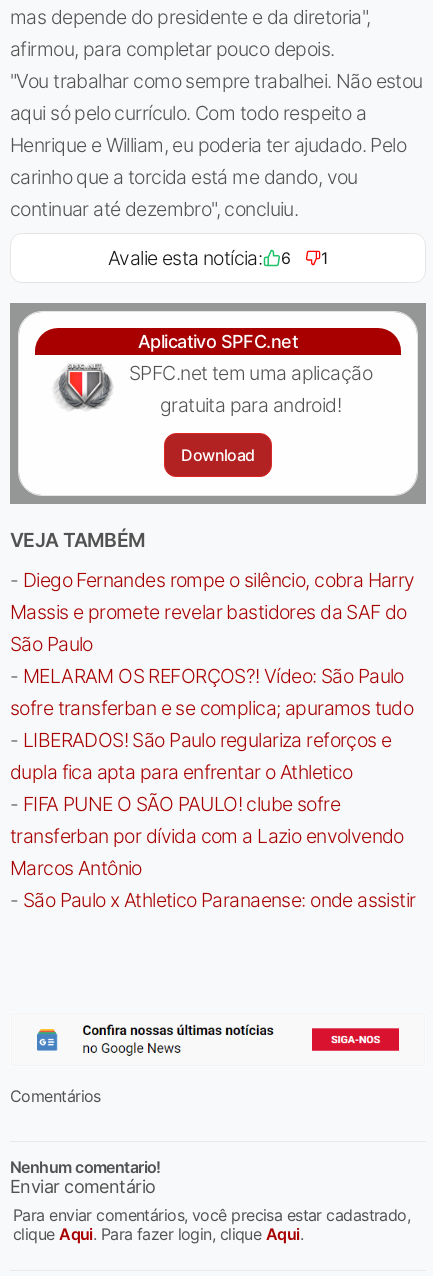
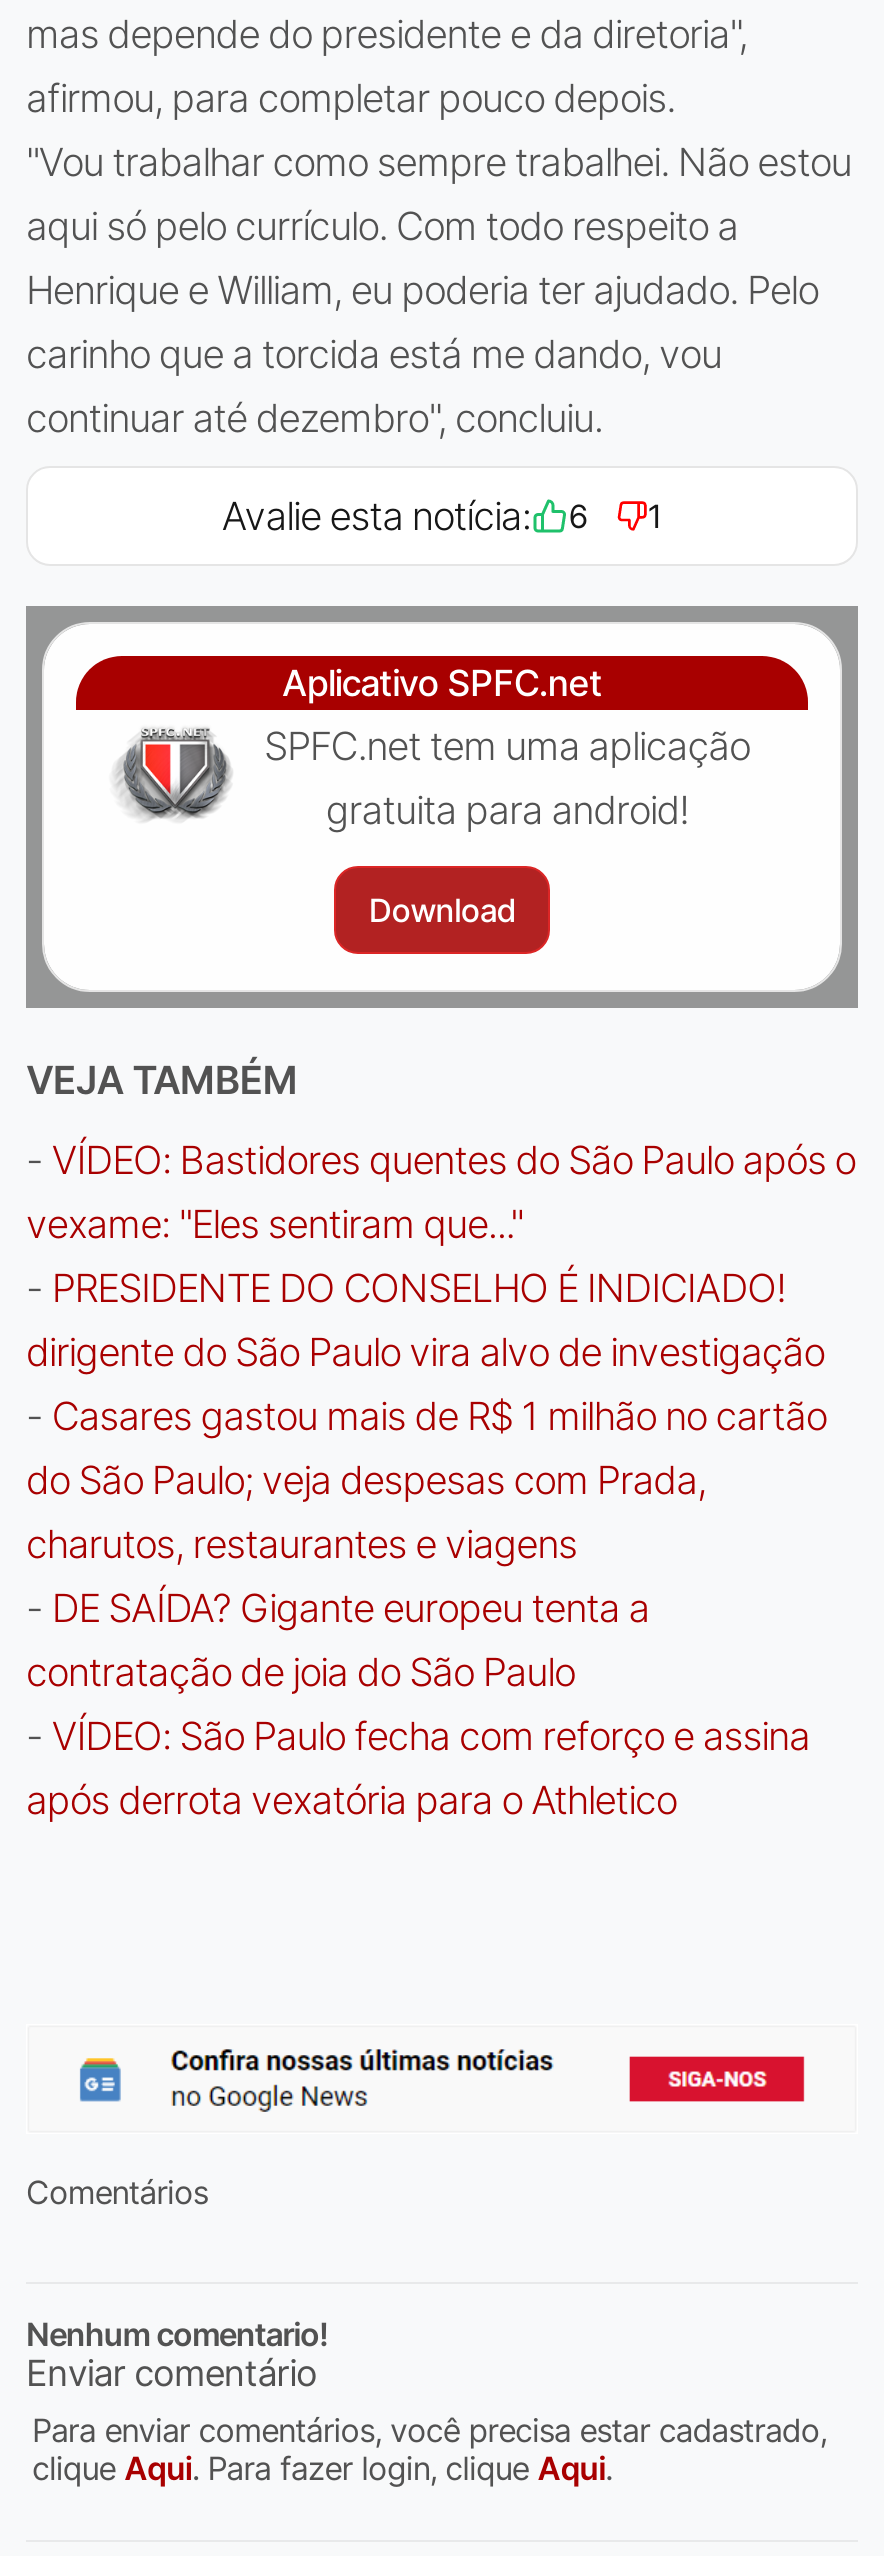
- - Diego Fernandes rompe o silêncio, cobra Harry
- Massis e promete revelar bastidores da SAF do
- São Paulo
- - MELARAM OS REFORÇOS?! Vídeo: São Paulo
- sofre transferban e se complica; apuramos tudo
- - LIBERADOS! São Paulo regulariza reforços e
- dupla fica apta para enfrentar o Athletico
- - FIFA PUNE O SÃO PAULO! clube sofre
- transferban por dívida com a Lazio envolvendo
- Marcos Antônio
- - São Paulo x Athletico Paranaense: onde assistir
+ - VÍDEO: Bastidores quentes do São Paulo após o
+ vexame: "Eles sentiram que..."
+ - PRESIDENTE DO CONSELHO É INDICIADO!
+ dirigente do São Paulo vira alvo de investigação
+ - Casares gastou mais de R$ 1 milhão no cartão
+ do São Paulo; veja despesas com Prada,
+ charutos, restaurantes e viagens
+ - DE SAÍDA? Gigante europeu tenta a
+ contratação de joia do São Paulo
+ - VÍDEO: São Paulo fecha com reforço e assina
+ após derrota vexatória para o Athletico
